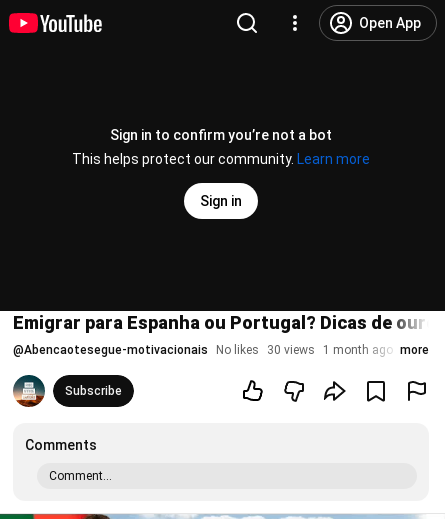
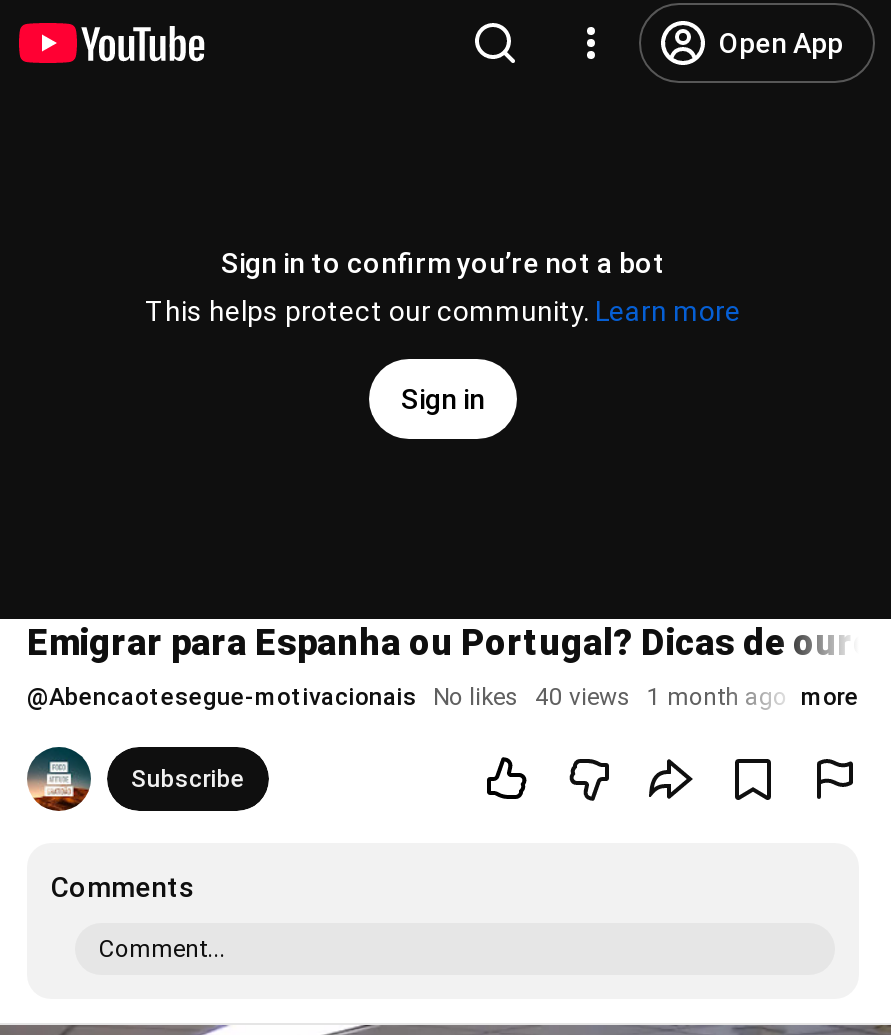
- @Abencaotesegue-motivacionais No likes 30 views 1 month ago more
+ @Abencaotesegue-motivacionais No likes 40 views 1 month ago more
